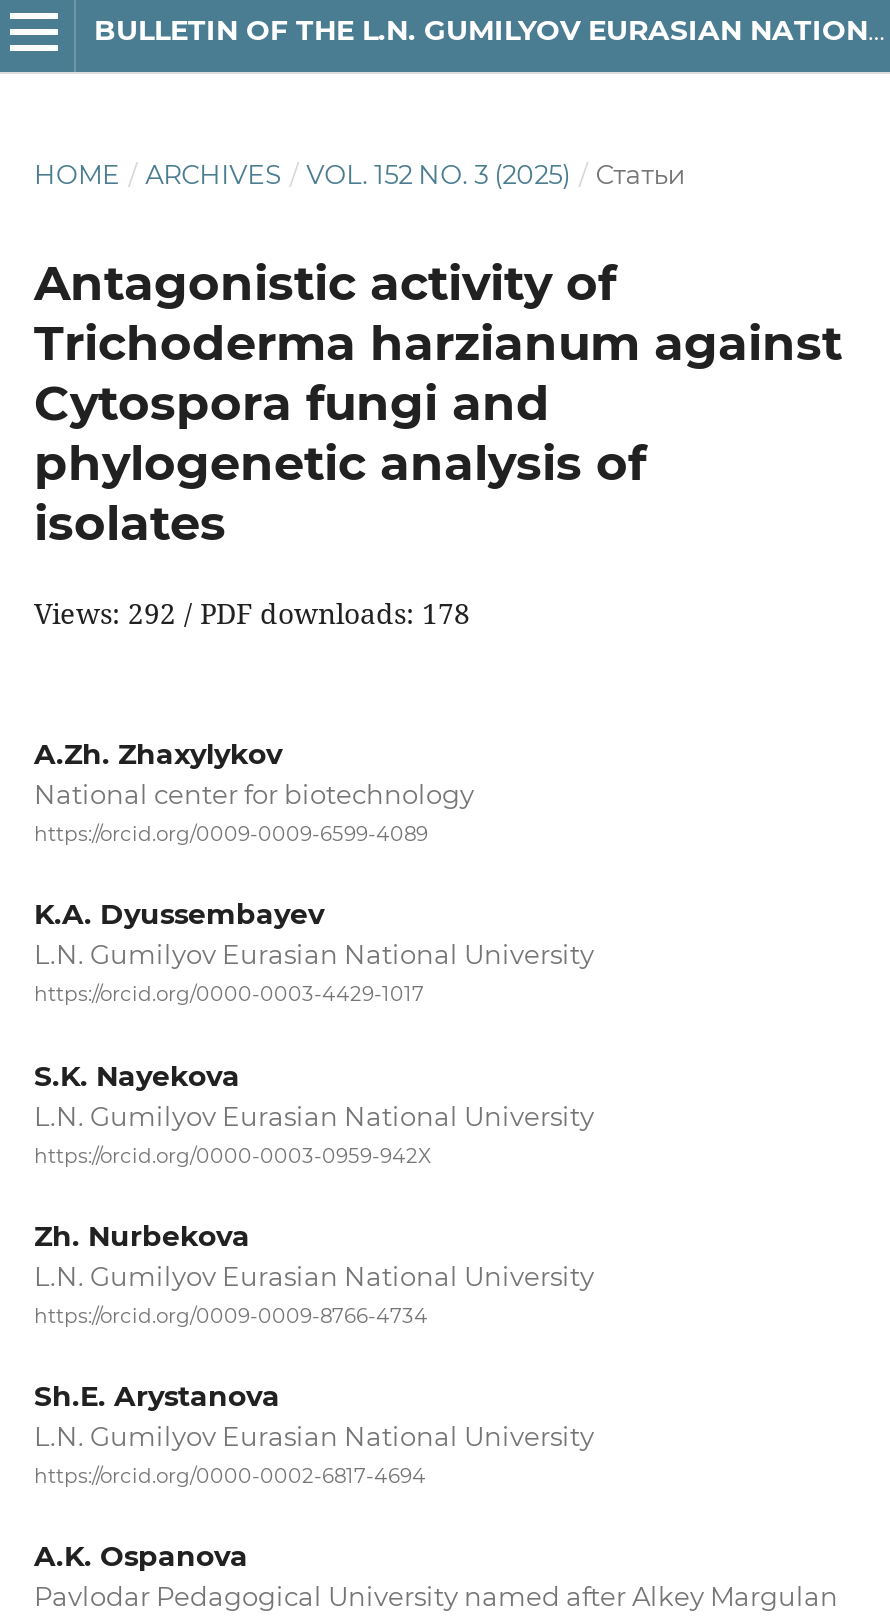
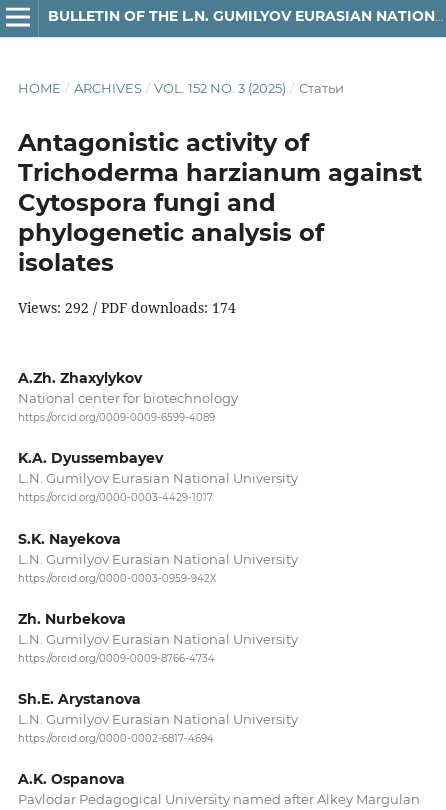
- Views: 292 / PDF downloads: 178
+ Views: 292 / PDF downloads: 174
